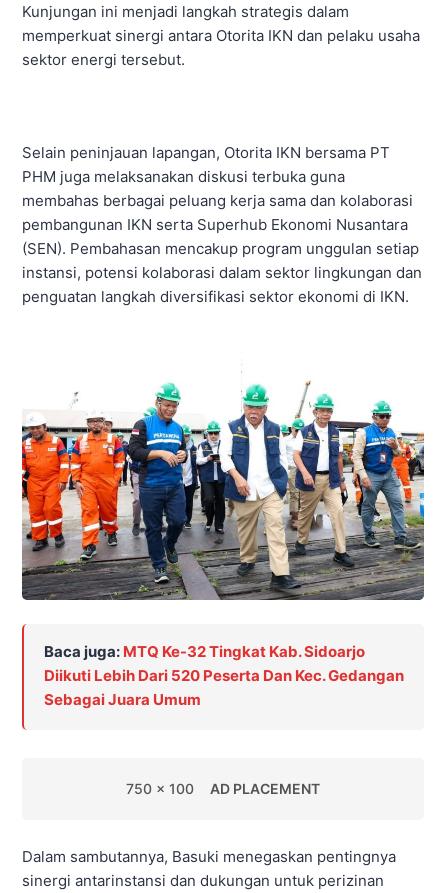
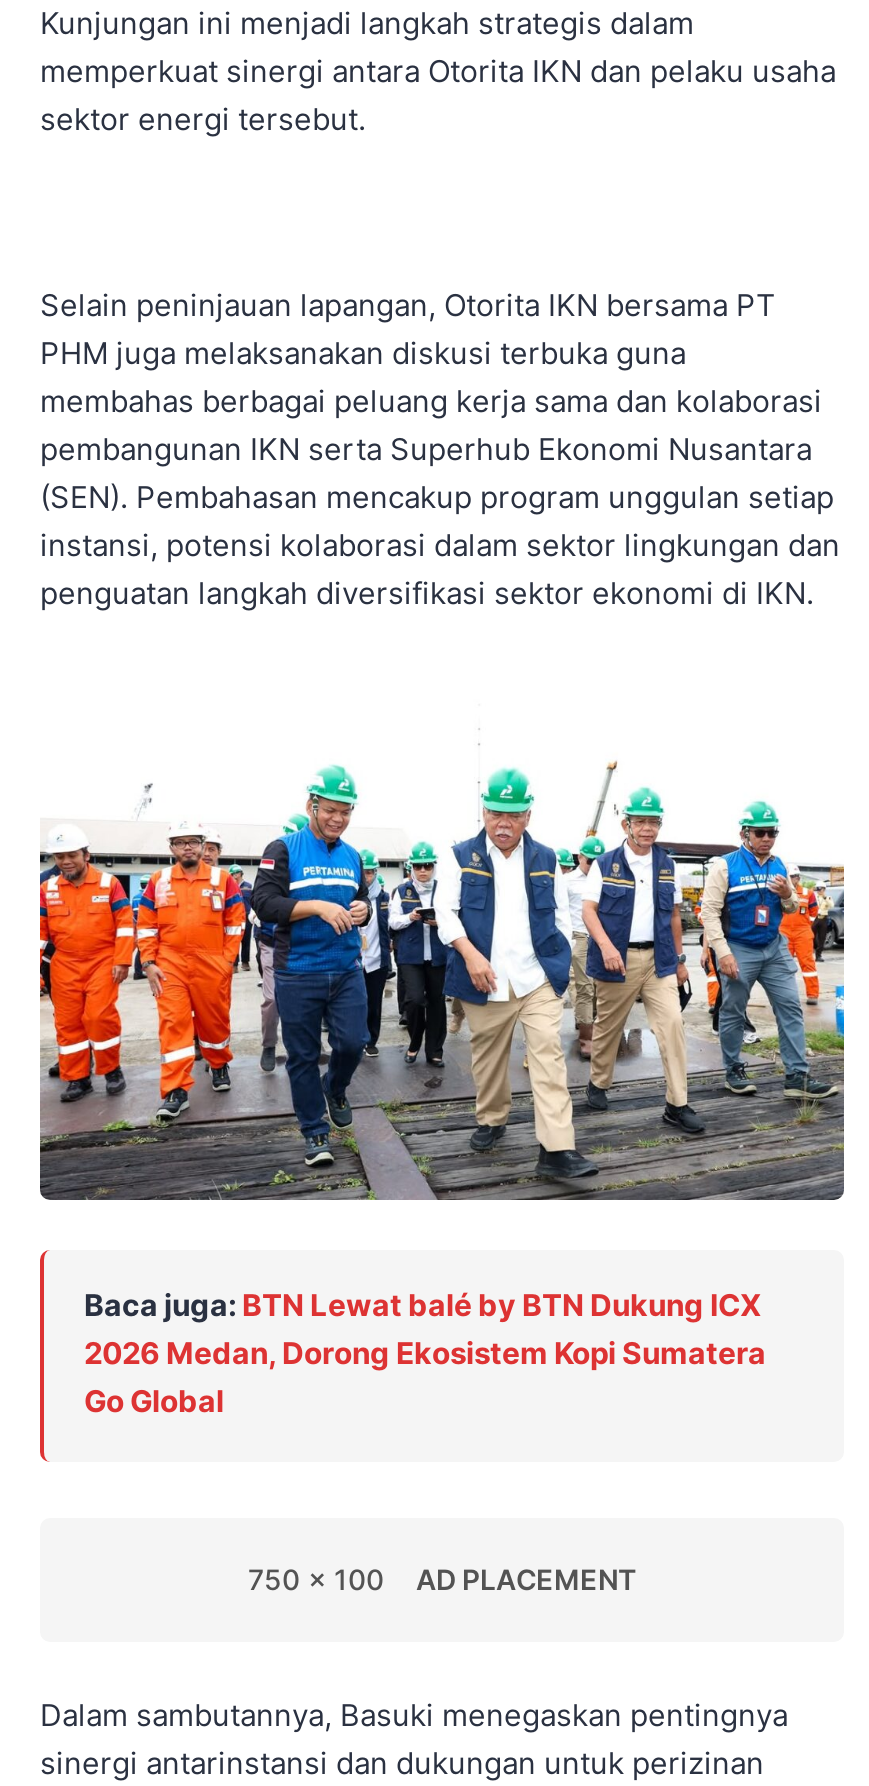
- Baca juga: MTQ Ke-32 Tingkat Kab. Sidoarjo
- Diikuti Lebih Dari 520 Peserta Dan Kec. Gedangan
- Sebagai Juara Umum
+ Baca juga: BTN Lewat balé by BTN Dukung ICX
+ 2026 Medan, Dorong Ekosistem Kopi Sumatera
+ Go Global
